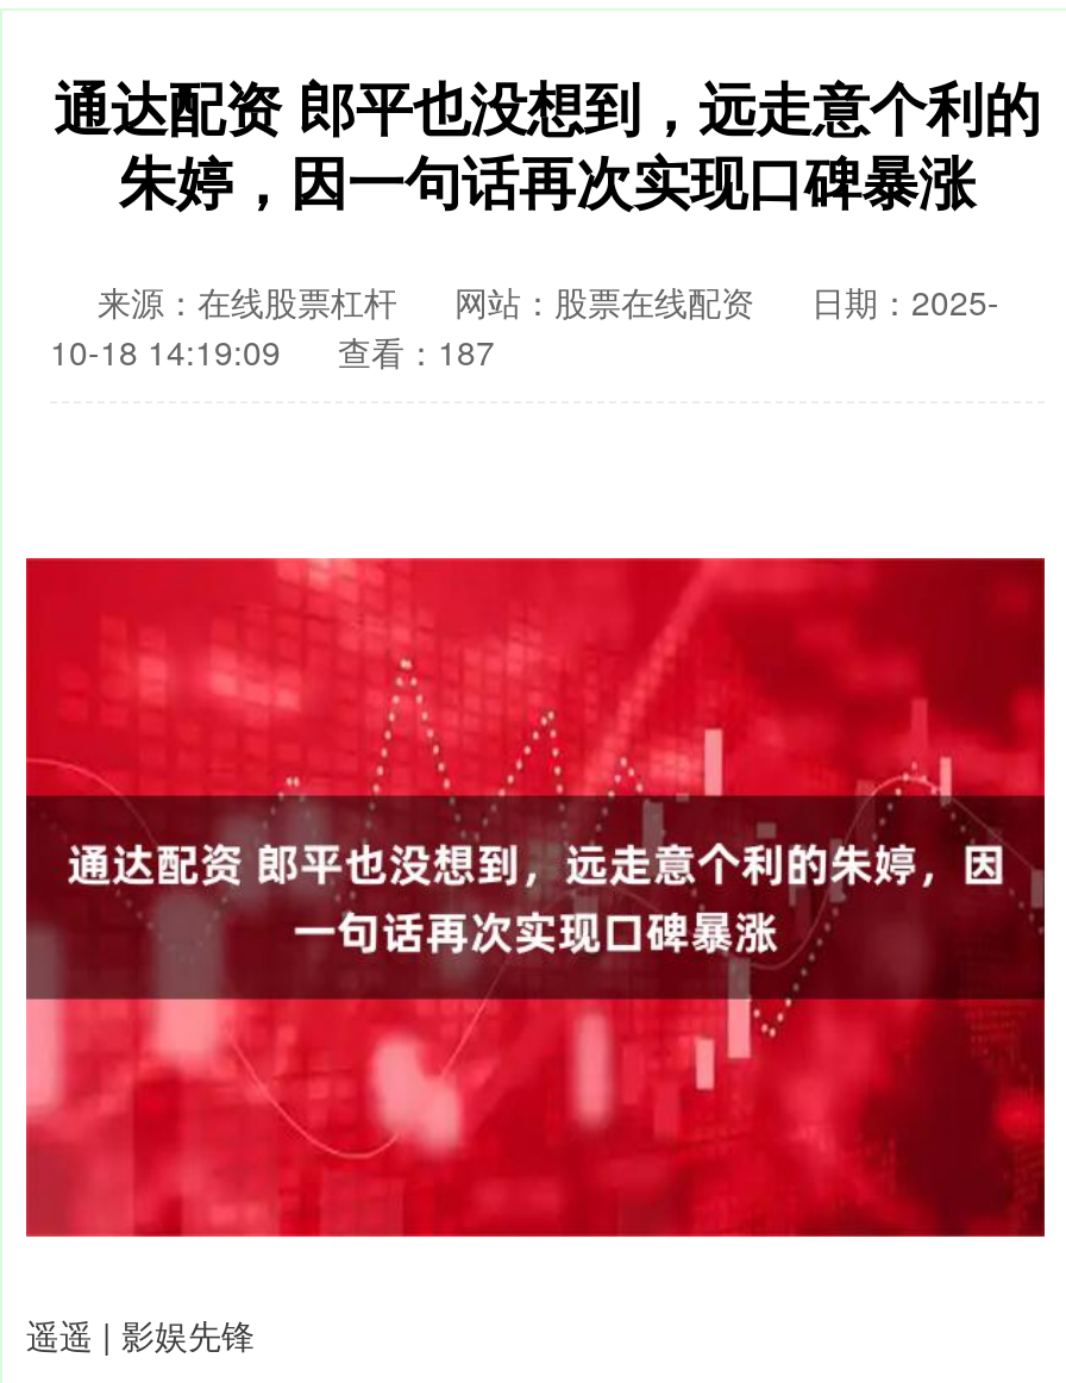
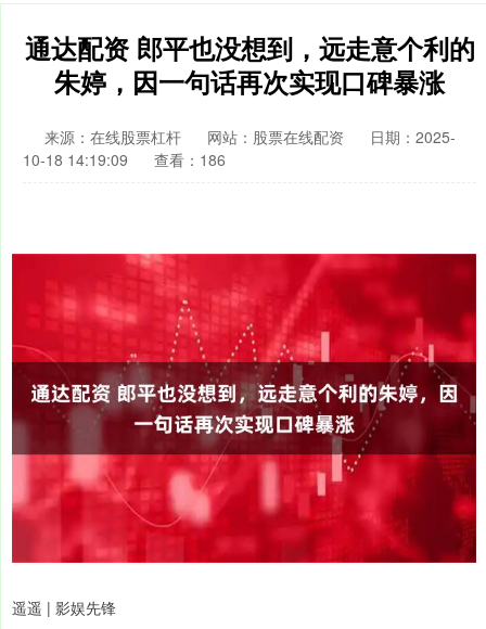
- 10-18 14:19:09 查看：187
+ 10-18 14:19:09 查看：186
